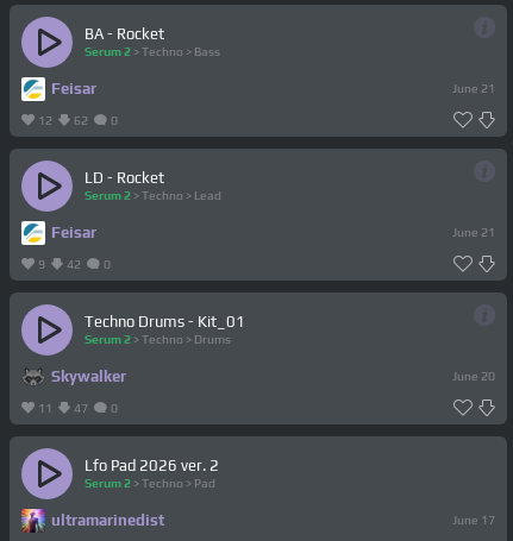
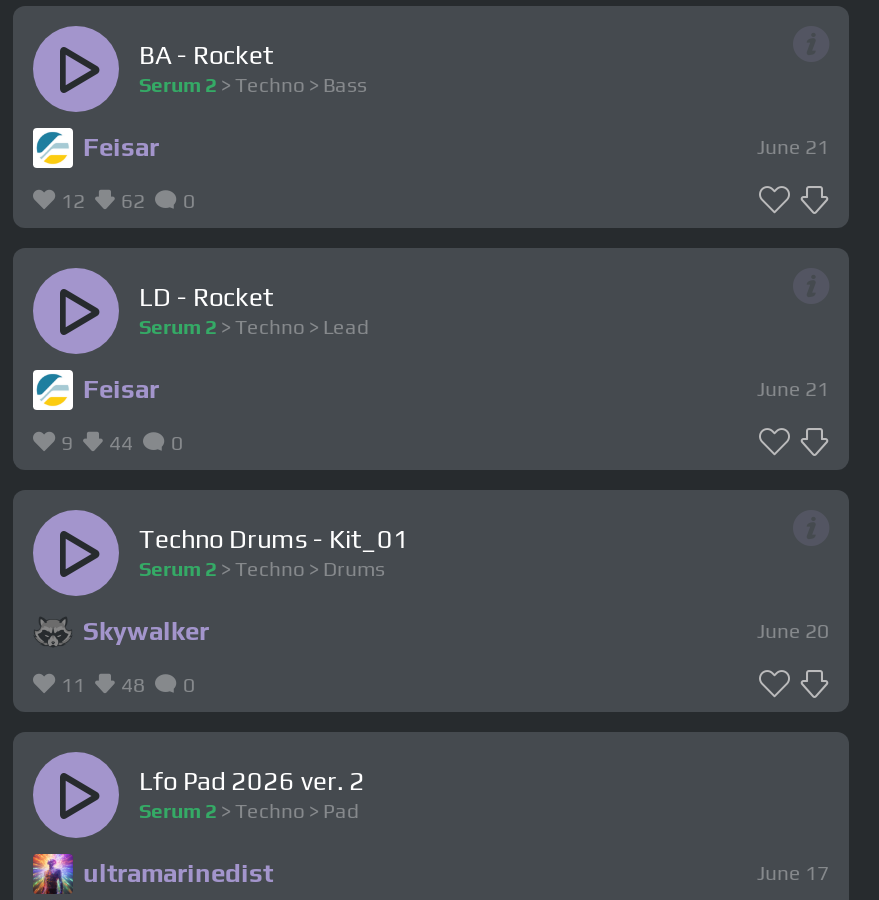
- 9 42 0
+ 9 44 0

- 11 47 0
+ 11 48 0
